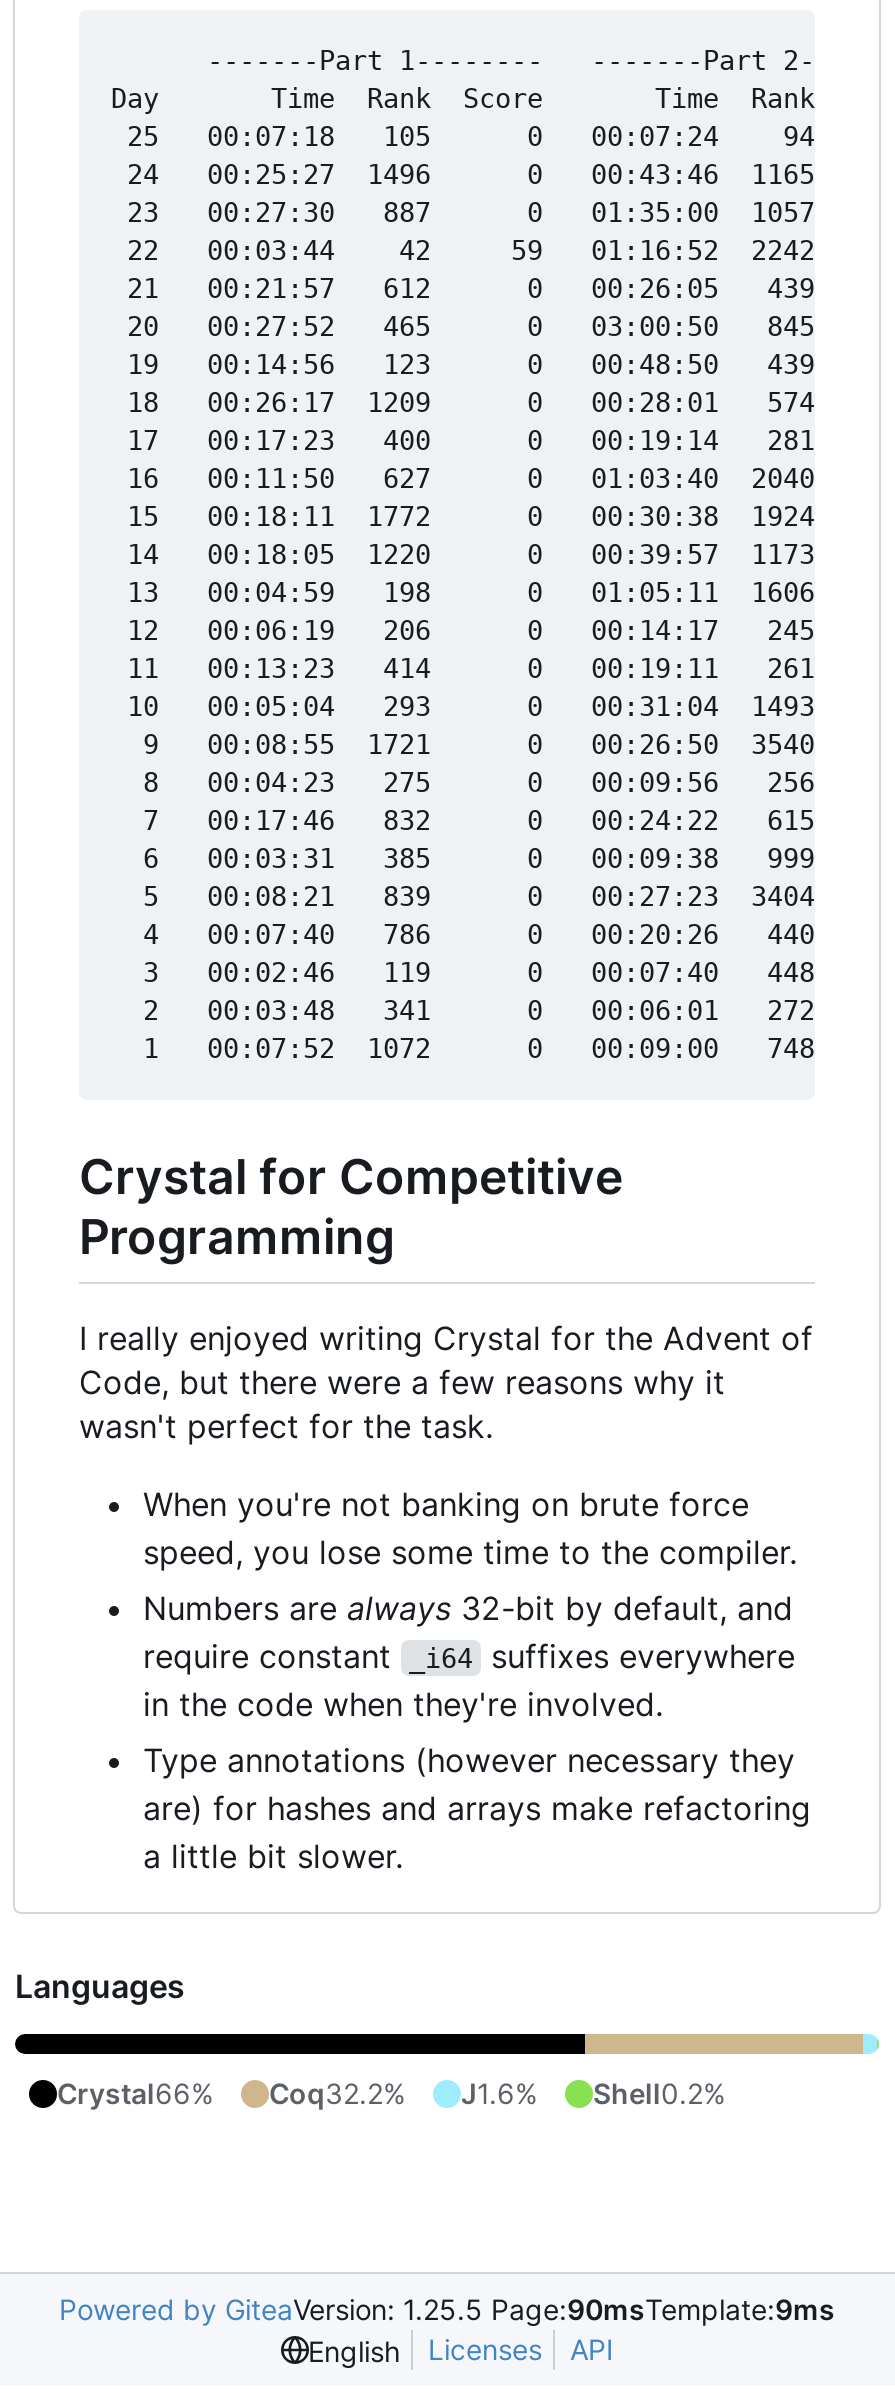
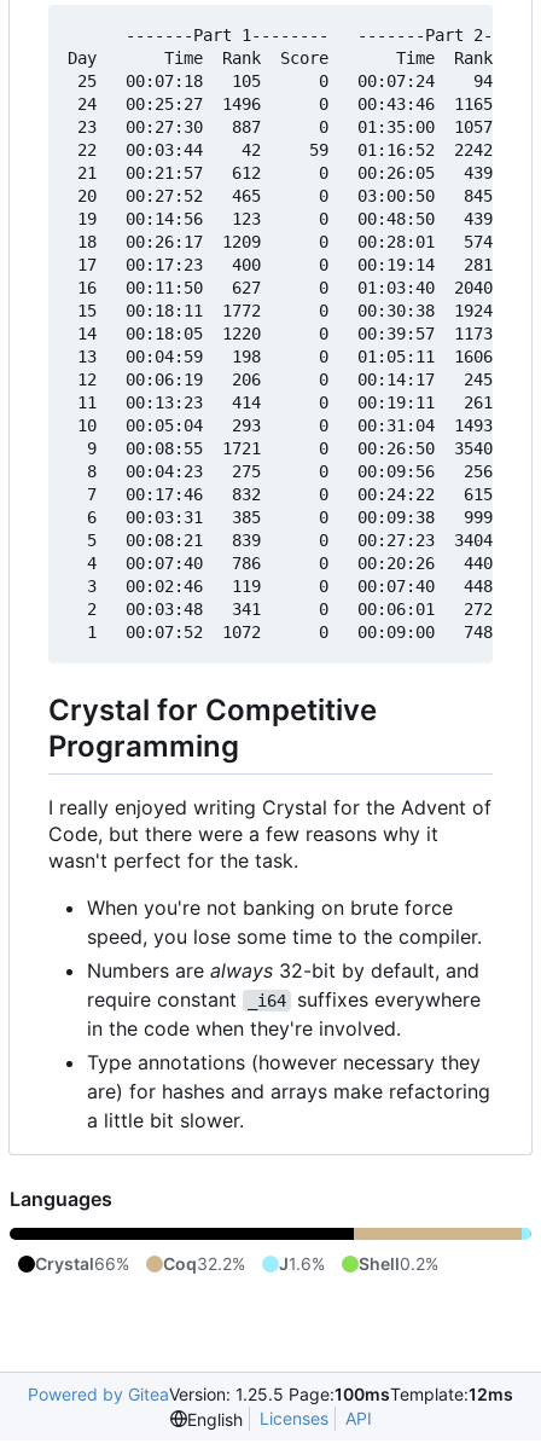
- Powered by GiteaVersion: 1.25.5 Page:90msTemplate:9ms
+ Powered by GiteaVersion: 1.25.5 Page:100msTemplate:12ms
